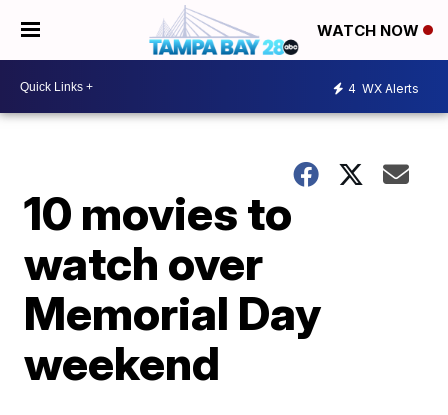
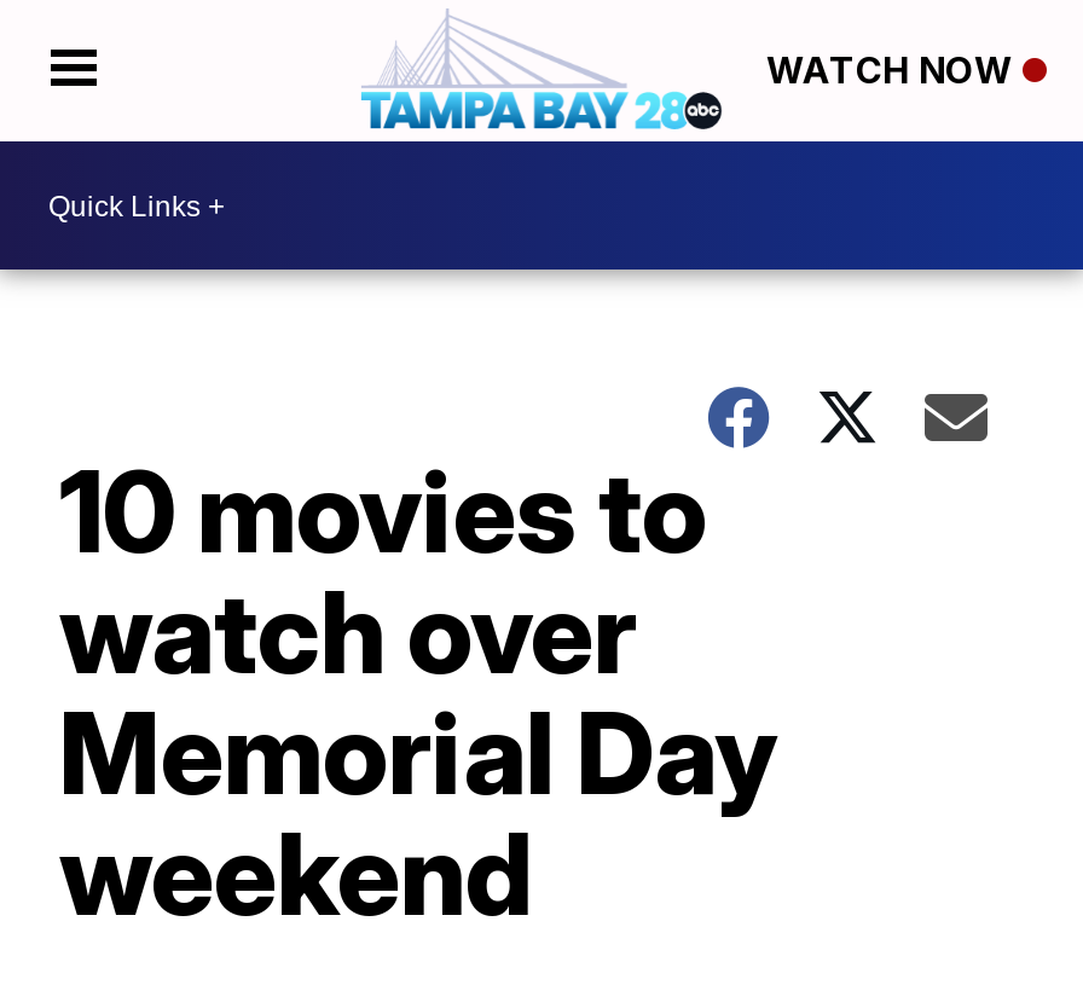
- 4 WX Alerts
